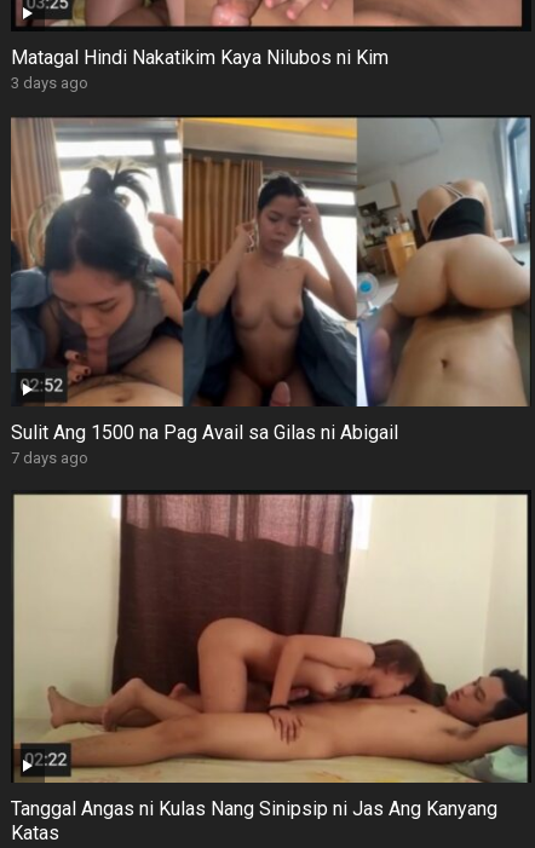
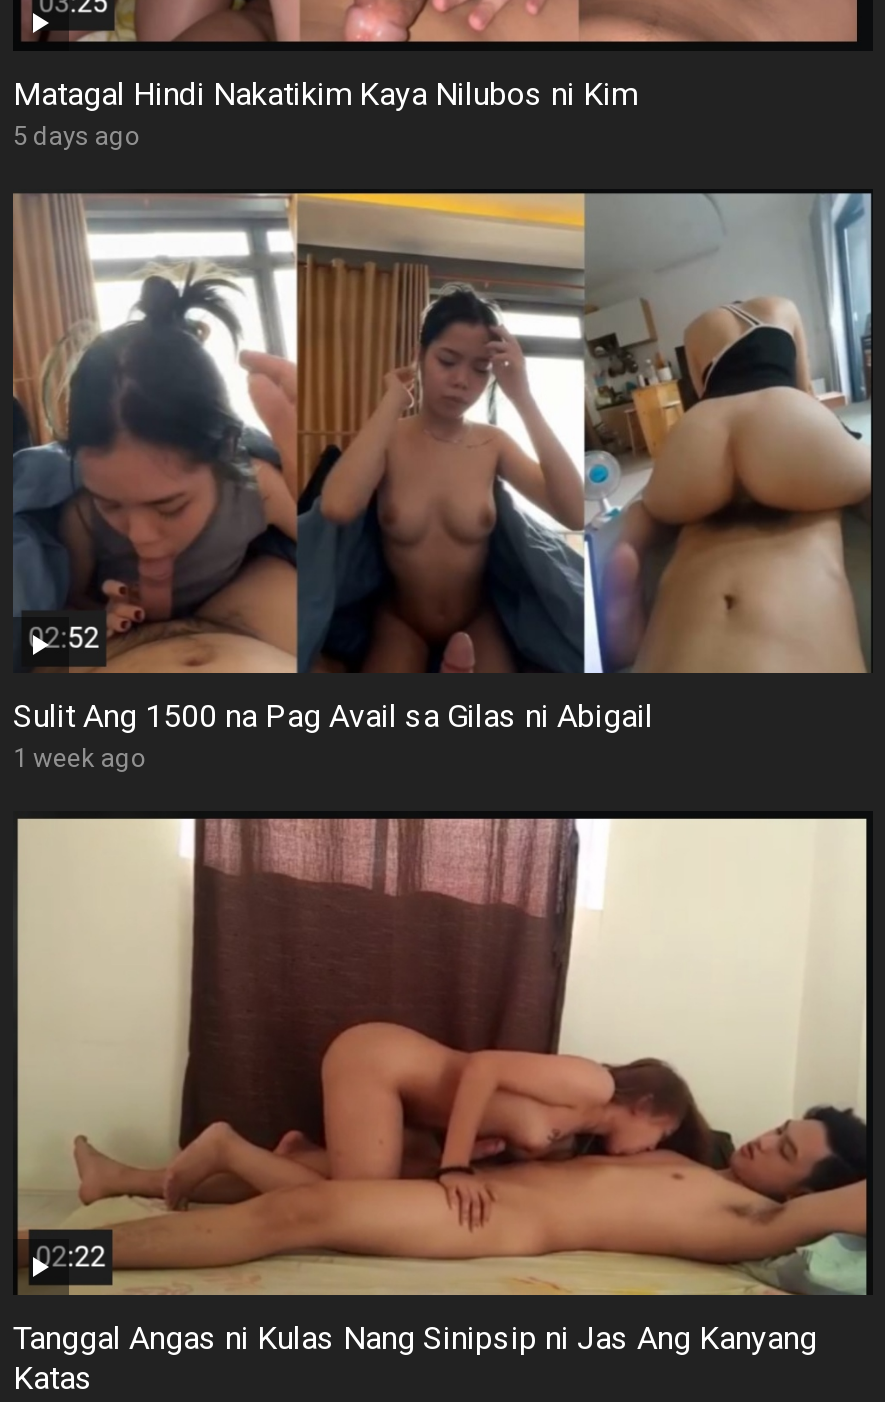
- 3 days ago
+ 5 days ago

- 7 days ago
+ 1 week ago
